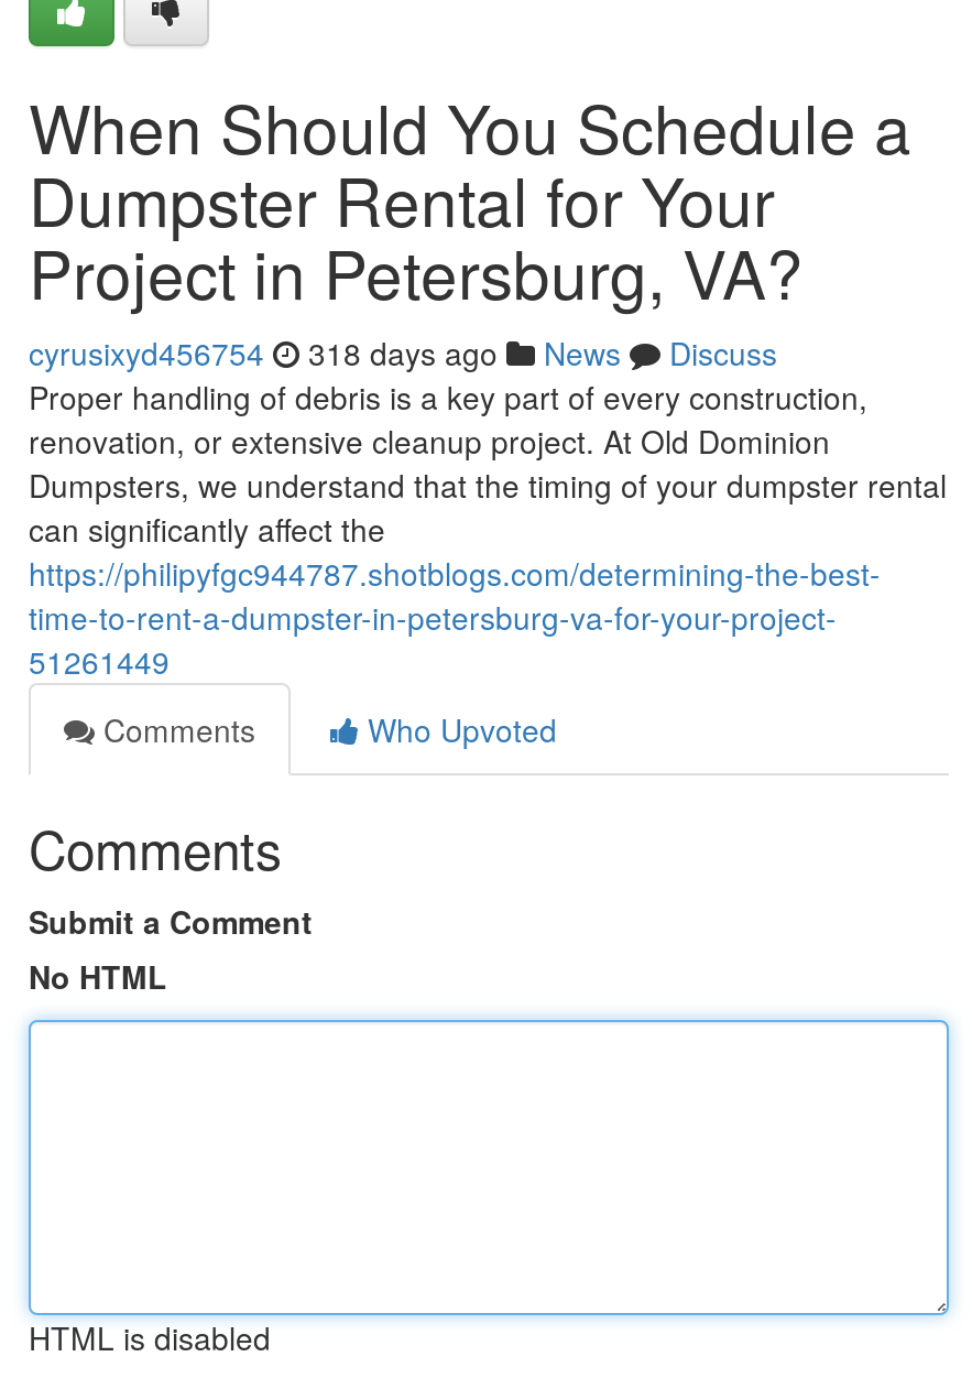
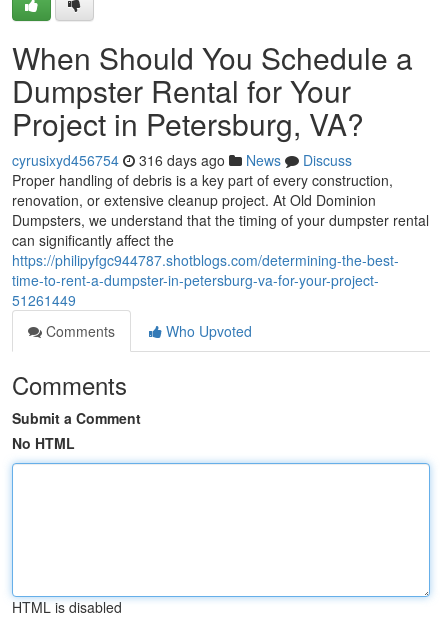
- cyrusixyd456754 318 days ago News Discuss
+ cyrusixyd456754 316 days ago News Discuss
